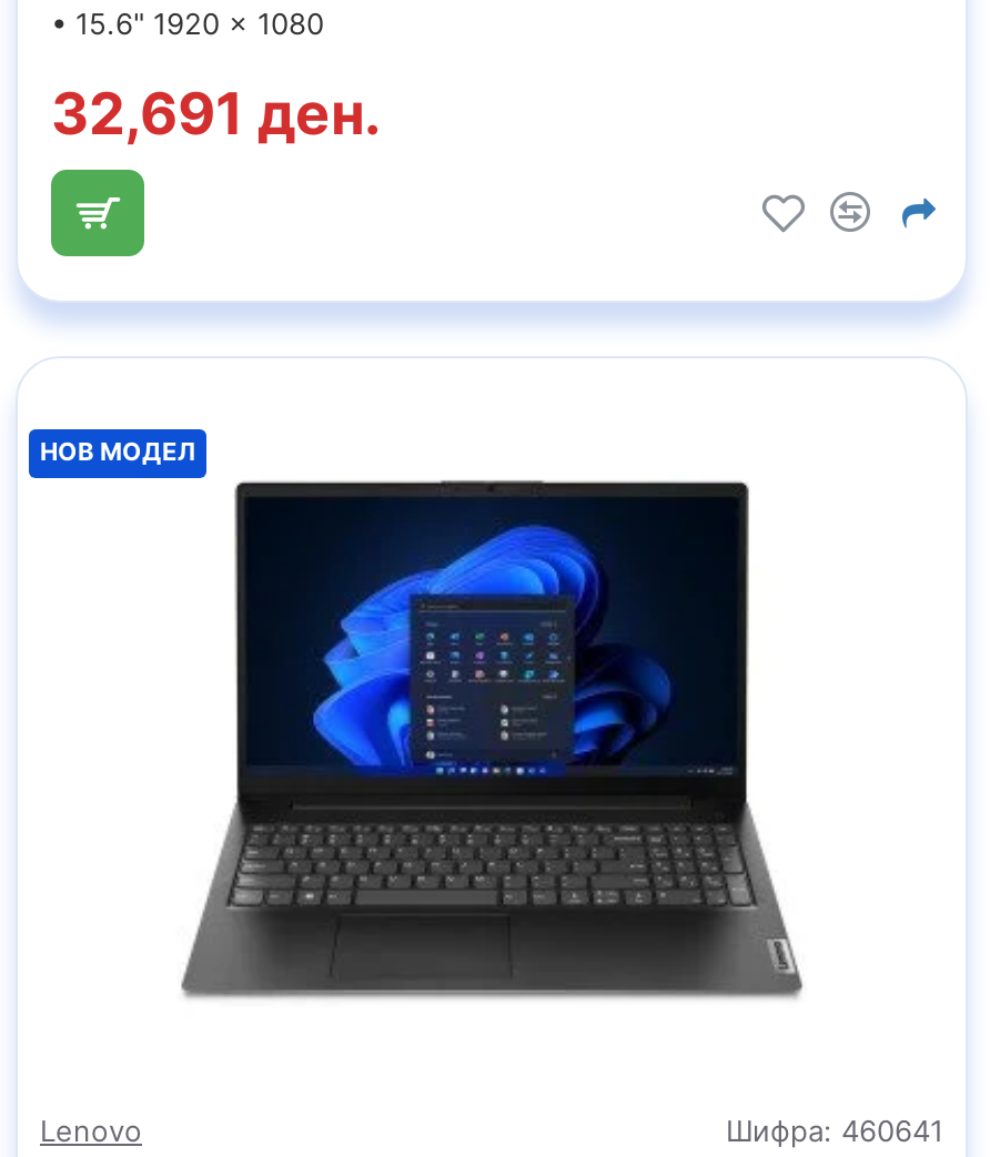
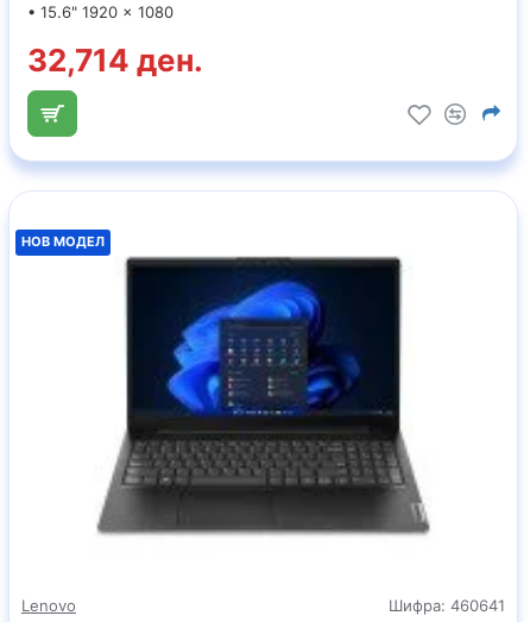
- 32,691 ден.
+ 32,714 ден.
